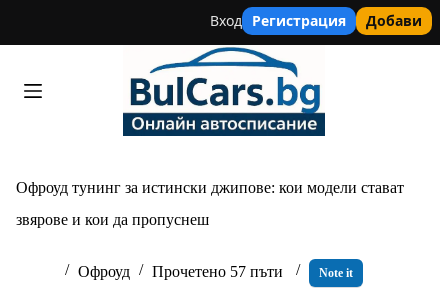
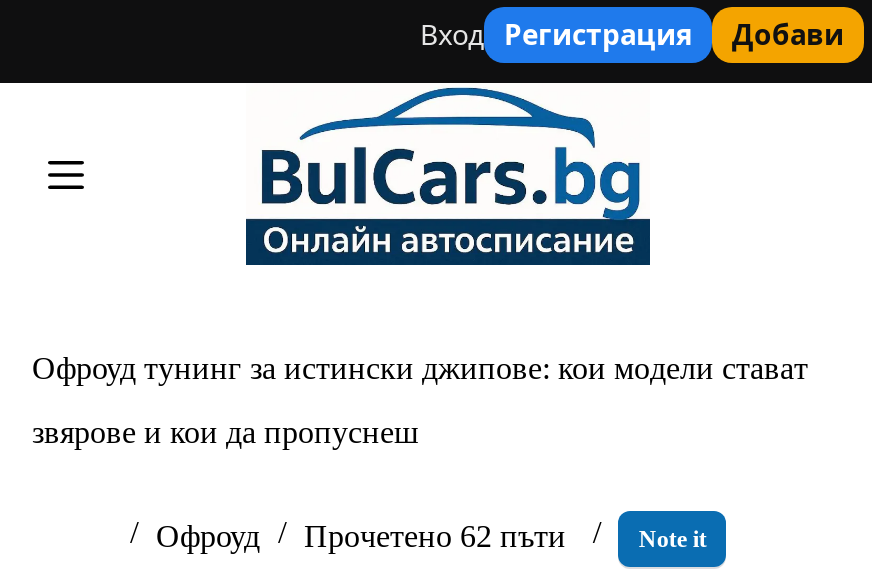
- Прочетено 57 пъти
+ Прочетено 62 пъти
